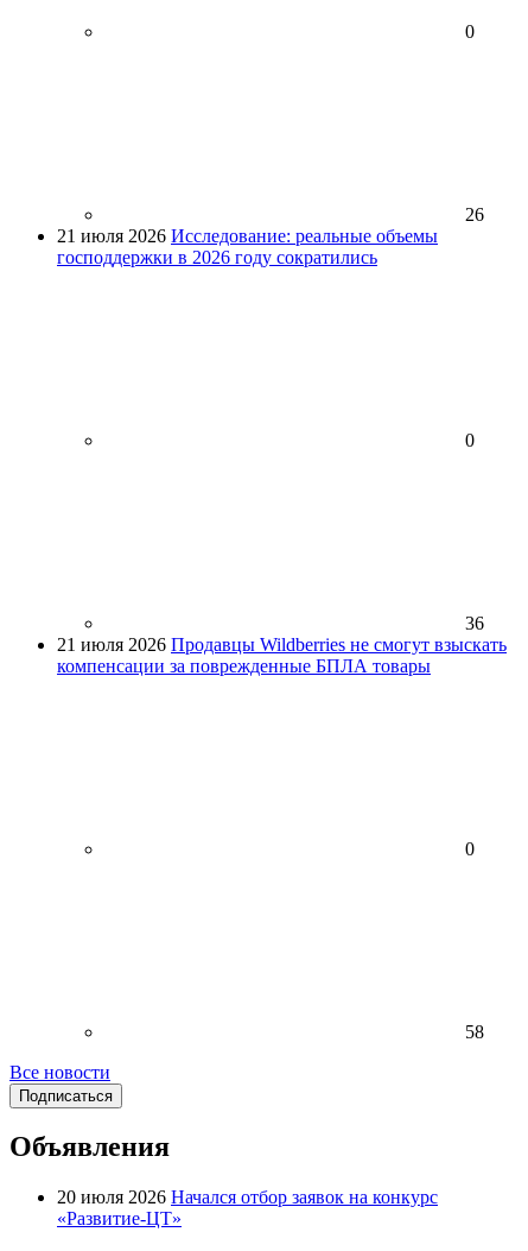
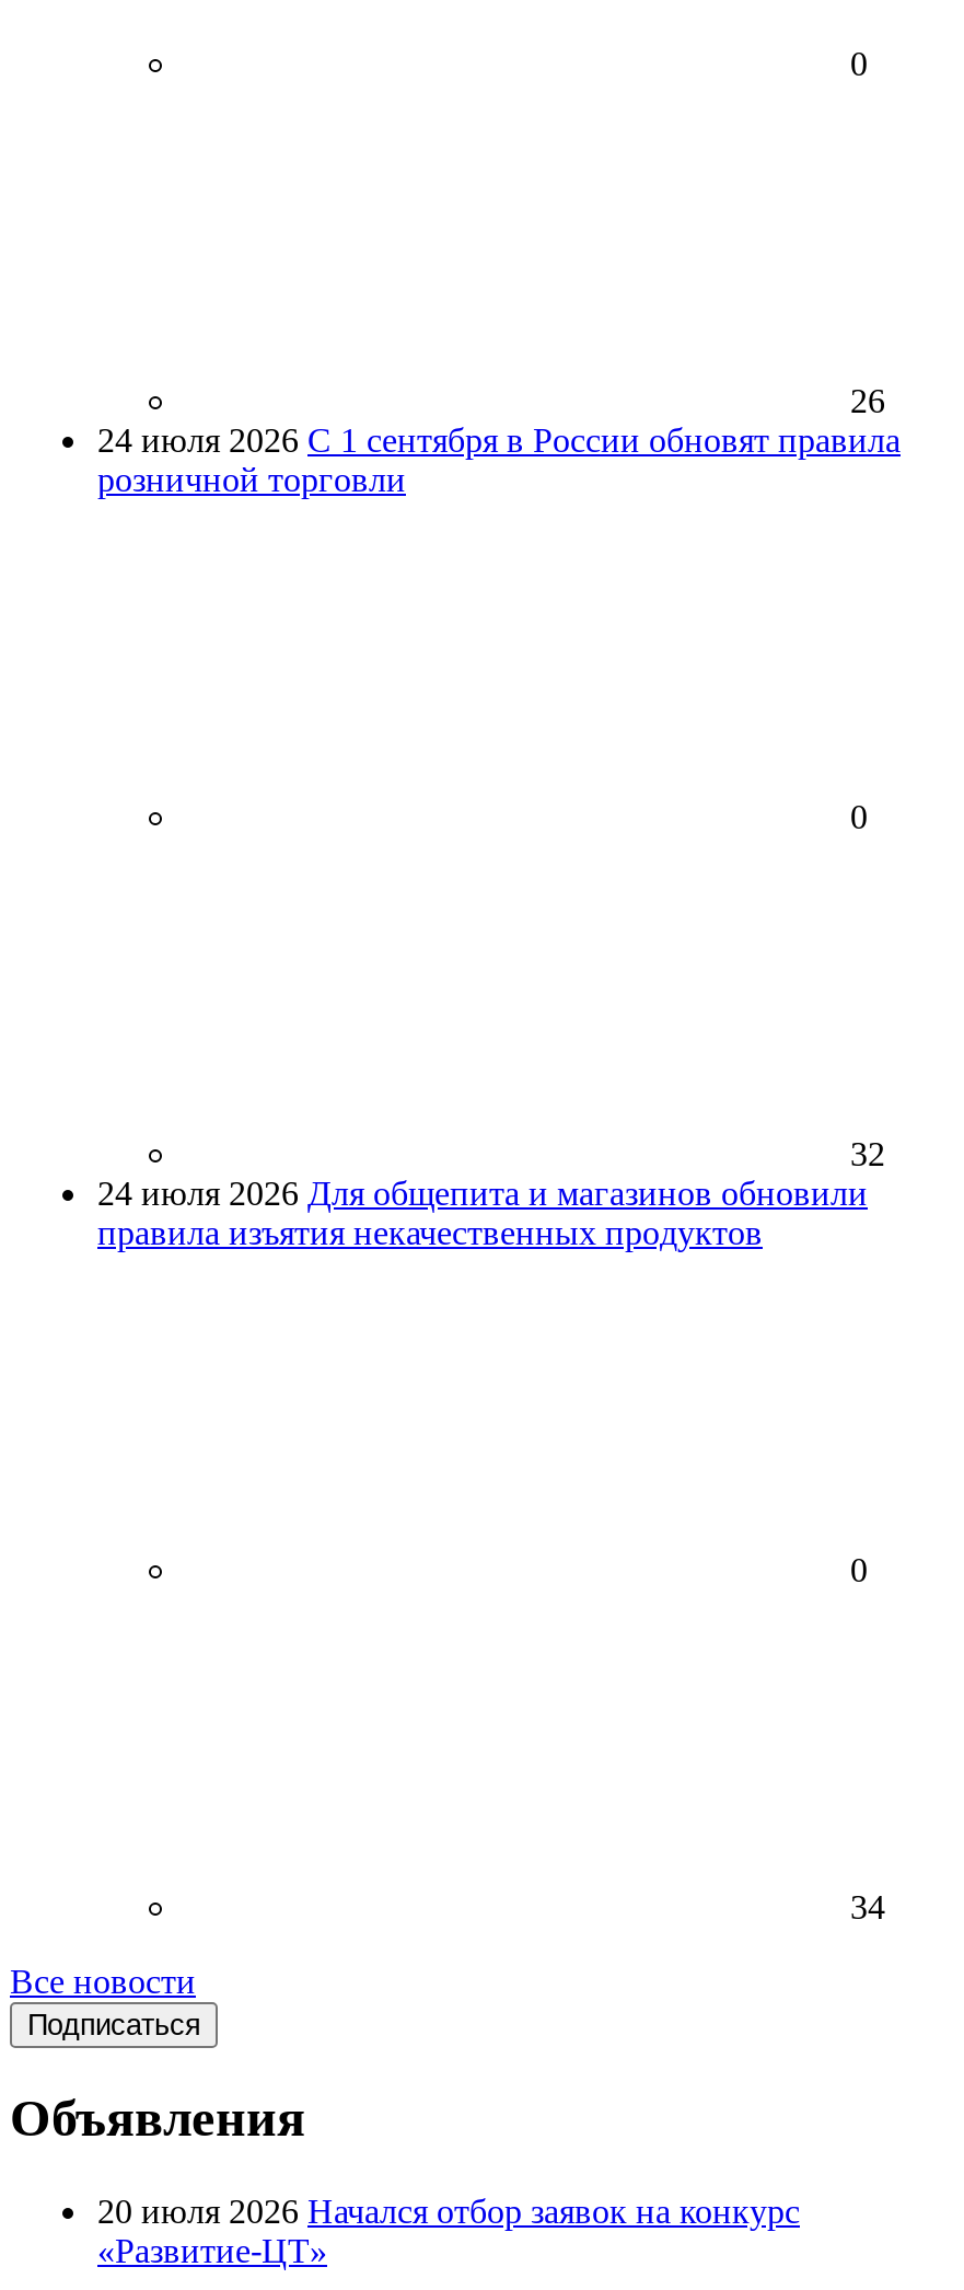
- 21 июля 2026 Исследование: реальные объемы
- господдержки в 2026 году сократились
+ 24 июля 2026 С 1 сентября в России обновят правила
+ розничной торговли

- 36
- 21 июля 2026 Продавцы Wildberries не смогут взыскать
- компенсации за поврежденные БПЛА товары
+ 32
+ 24 июля 2026 Для общепита и магазинов обновили
+ правила изъятия некачественных продуктов

- 58
+ 34
